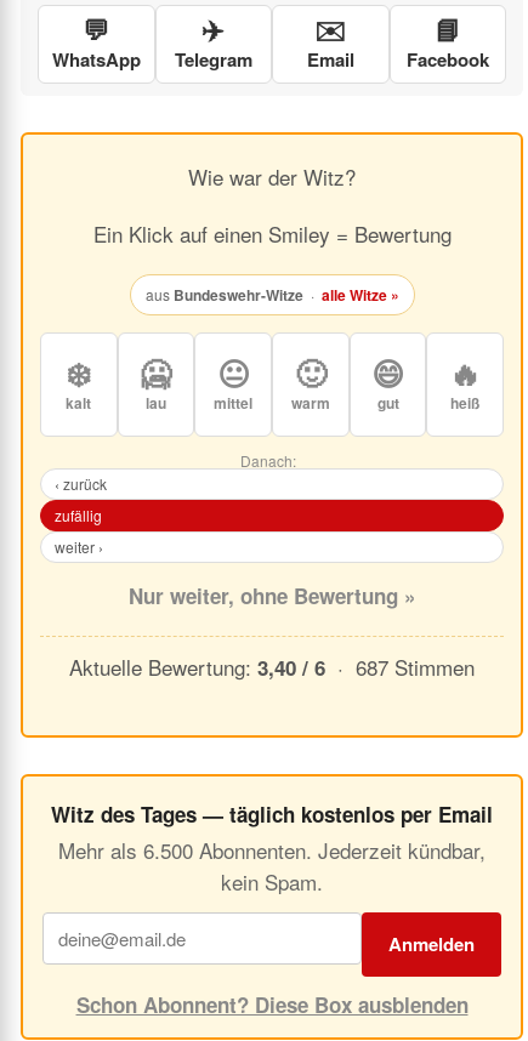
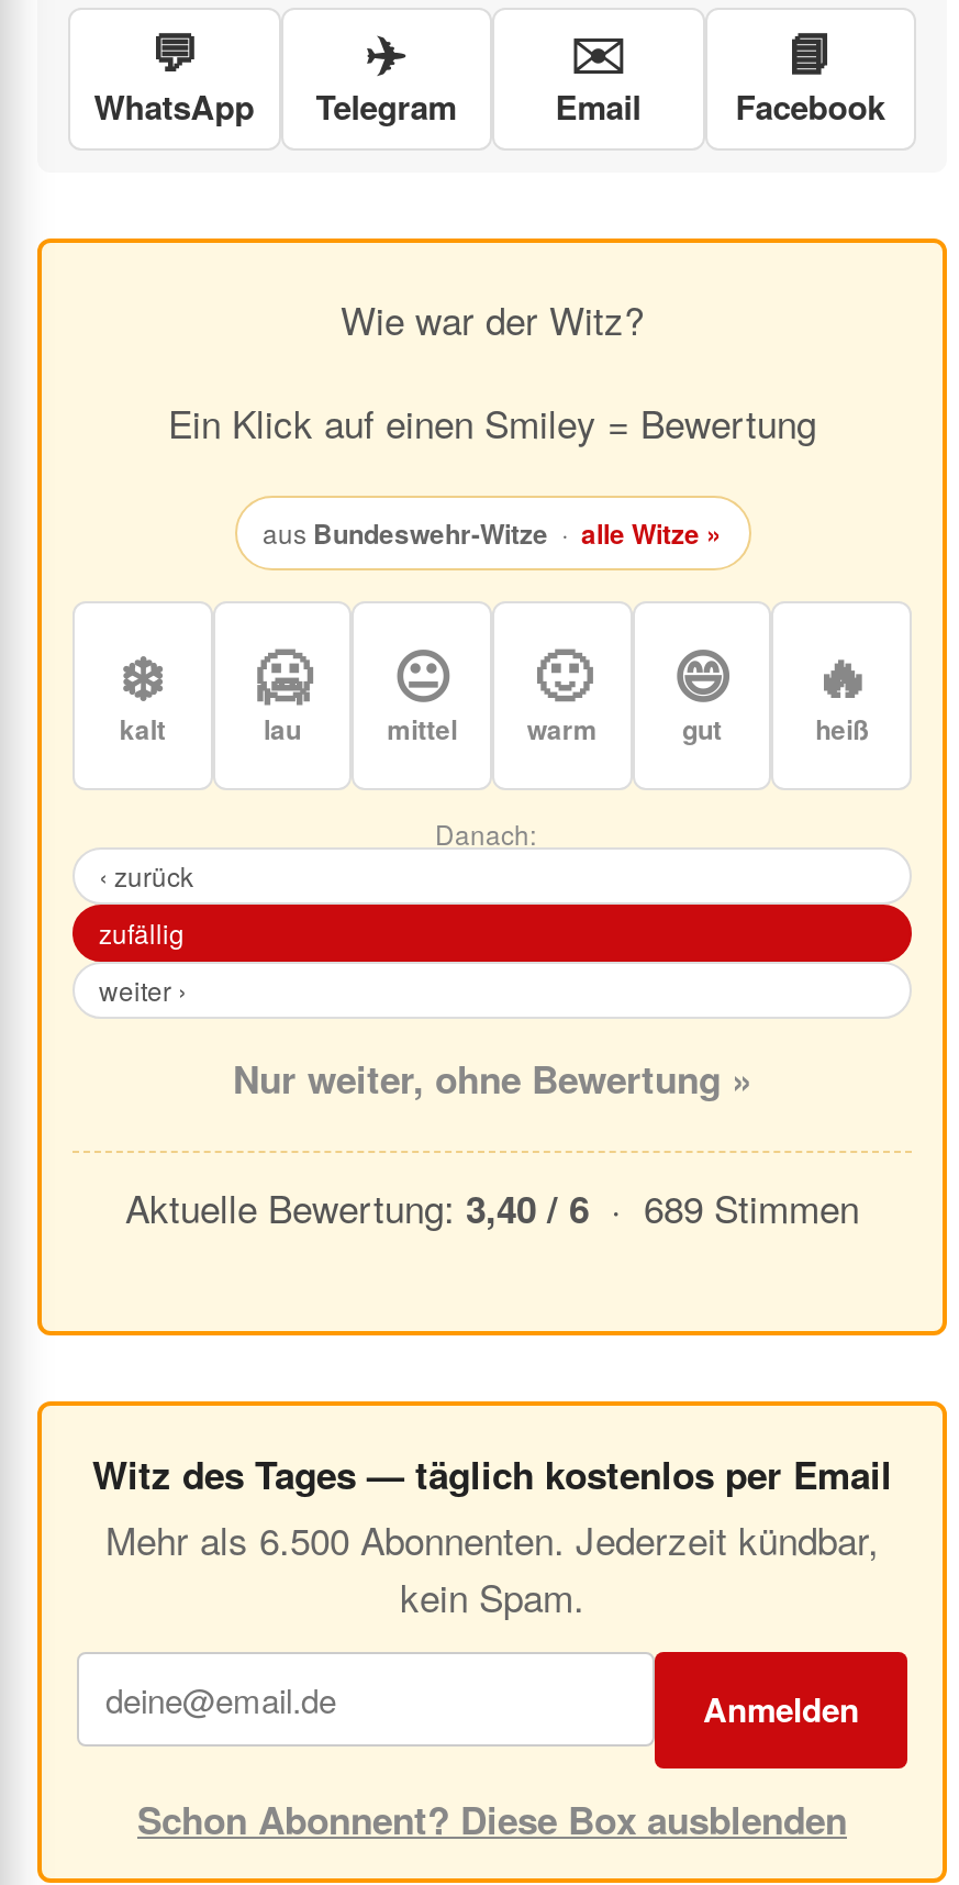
- Aktuelle Bewertung: 3,40 / 6 · 687 Stimmen
+ Aktuelle Bewertung: 3,40 / 6 · 689 Stimmen
